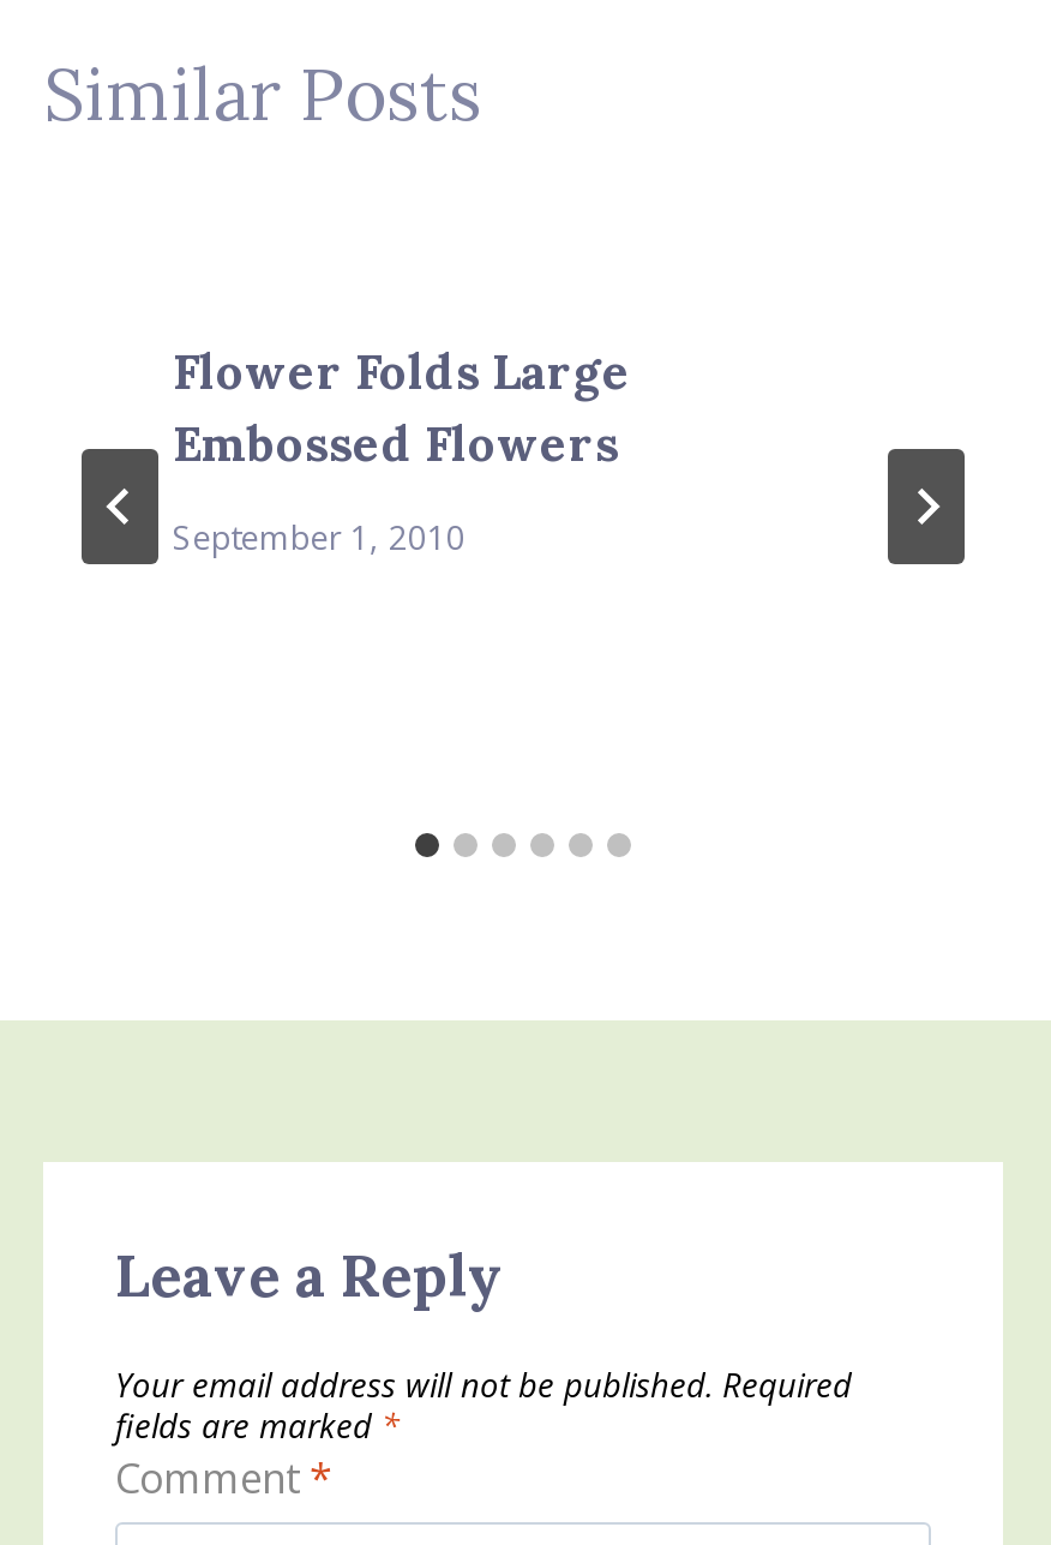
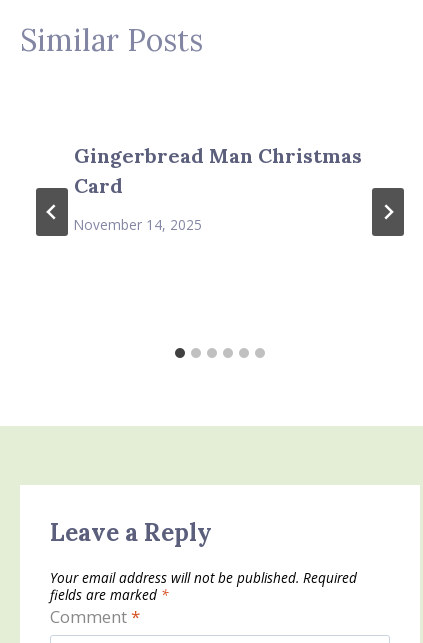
- Flower Folds Large
- Embossed Flowers
+ Gingerbread Man Christmas
+ Card

- September 1, 2010
+ November 14, 2025
